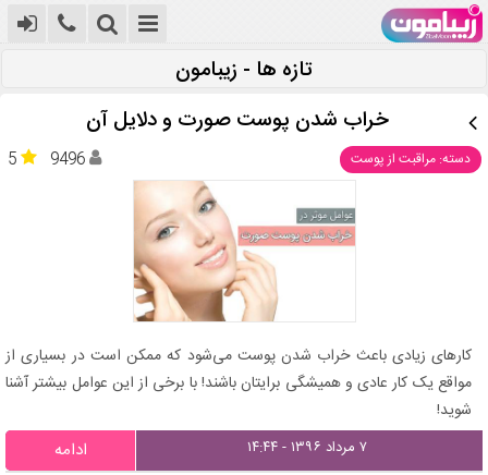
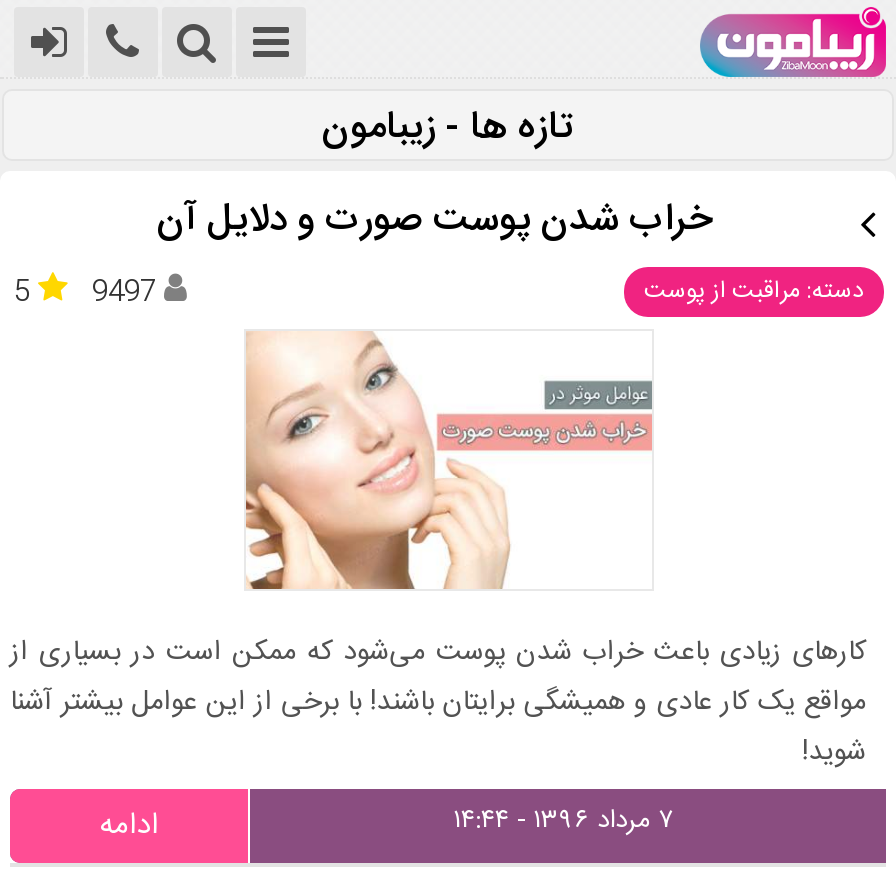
- 5 9496
+ 5 9497
